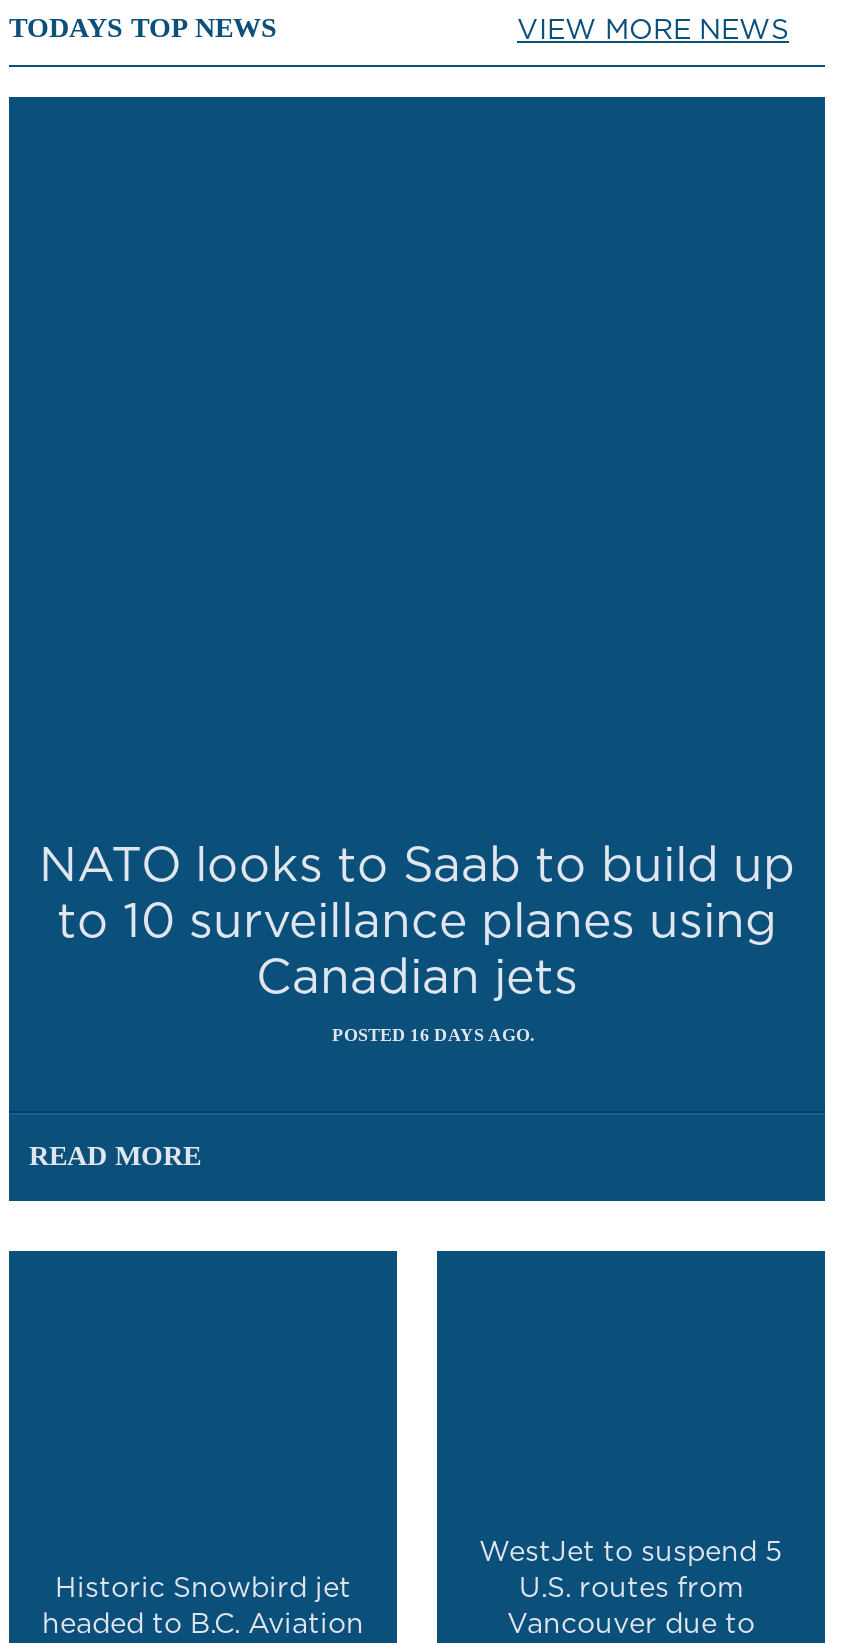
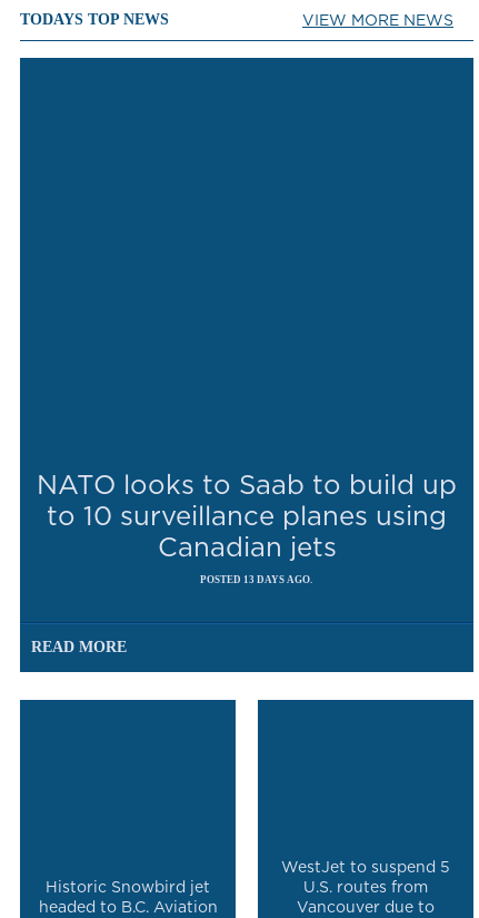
- POSTED 16 DAYS AGO.
+ POSTED 13 DAYS AGO.
